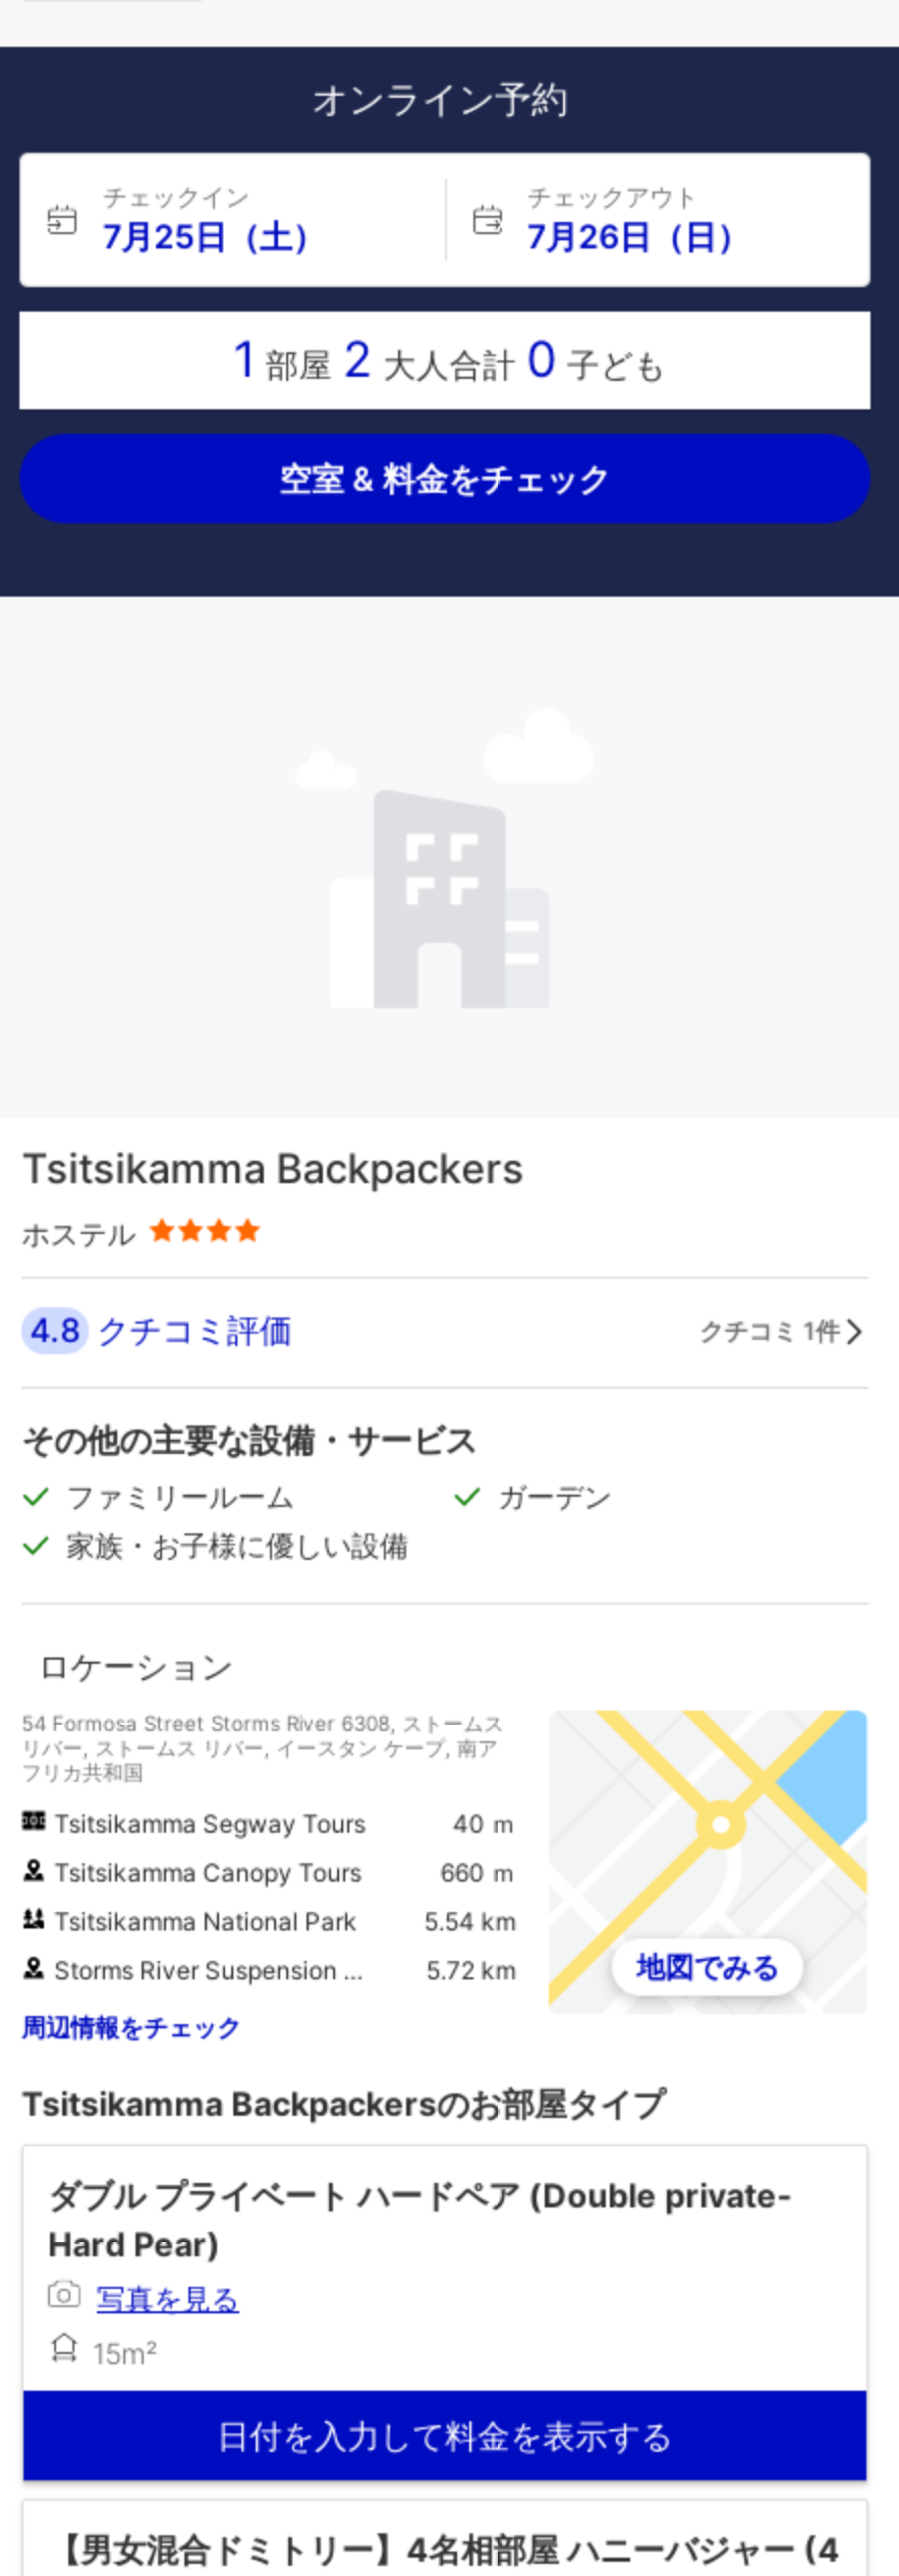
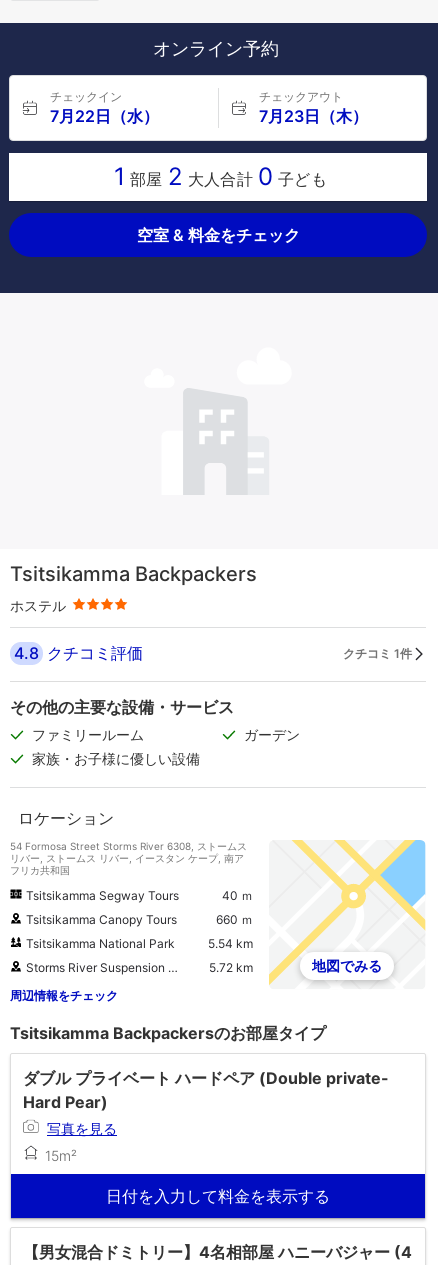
- 7月25日（土）
+ 7月22日（水）

- 7月26日（日）
+ 7月23日（木）
